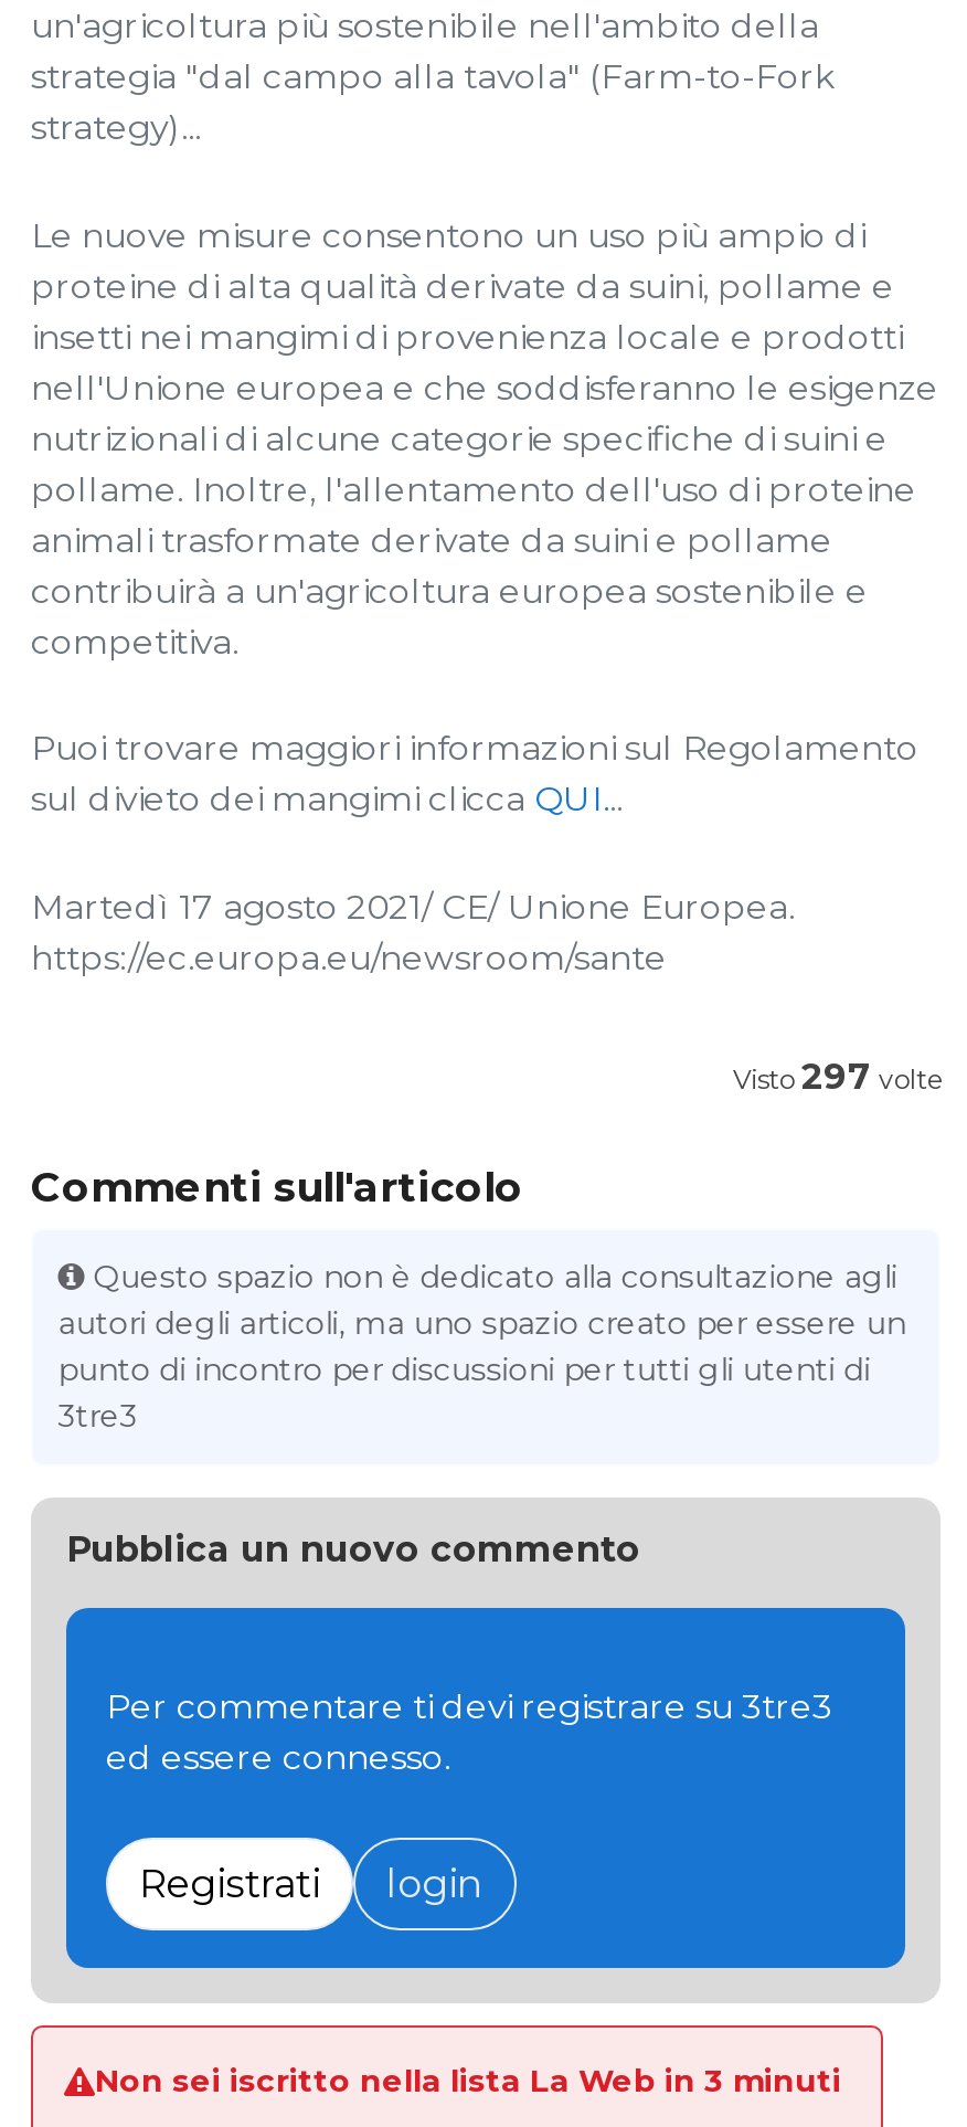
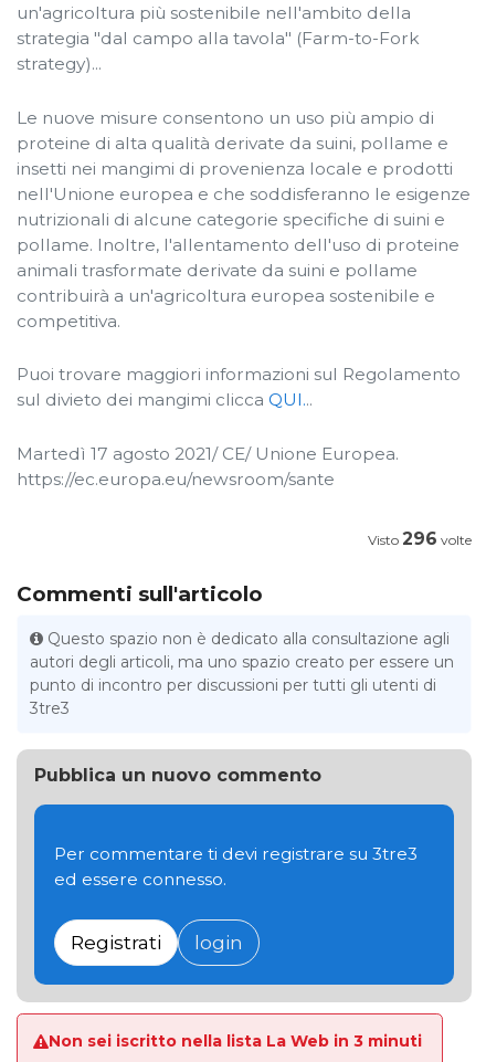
- Visto297 volte
+ Visto296 volte
